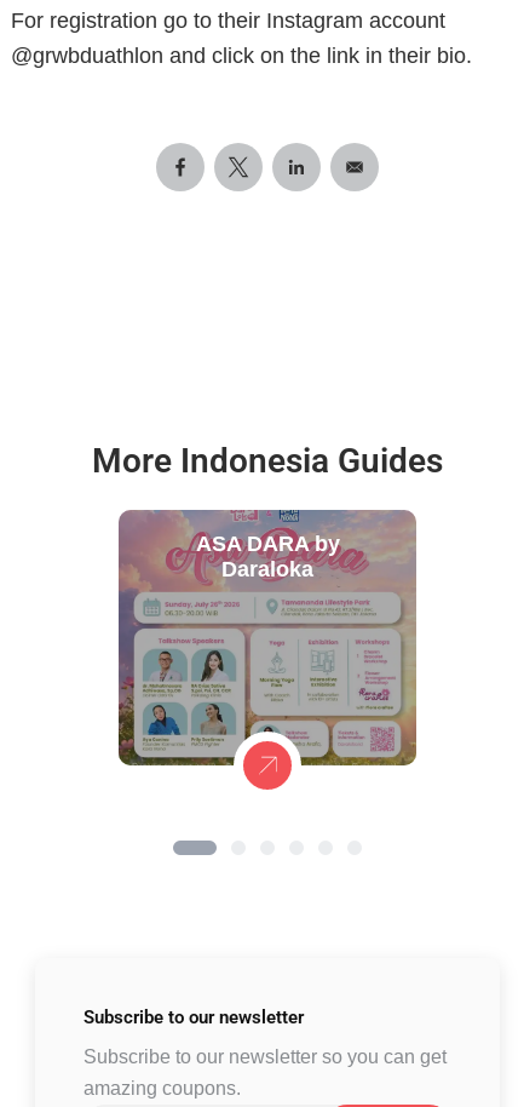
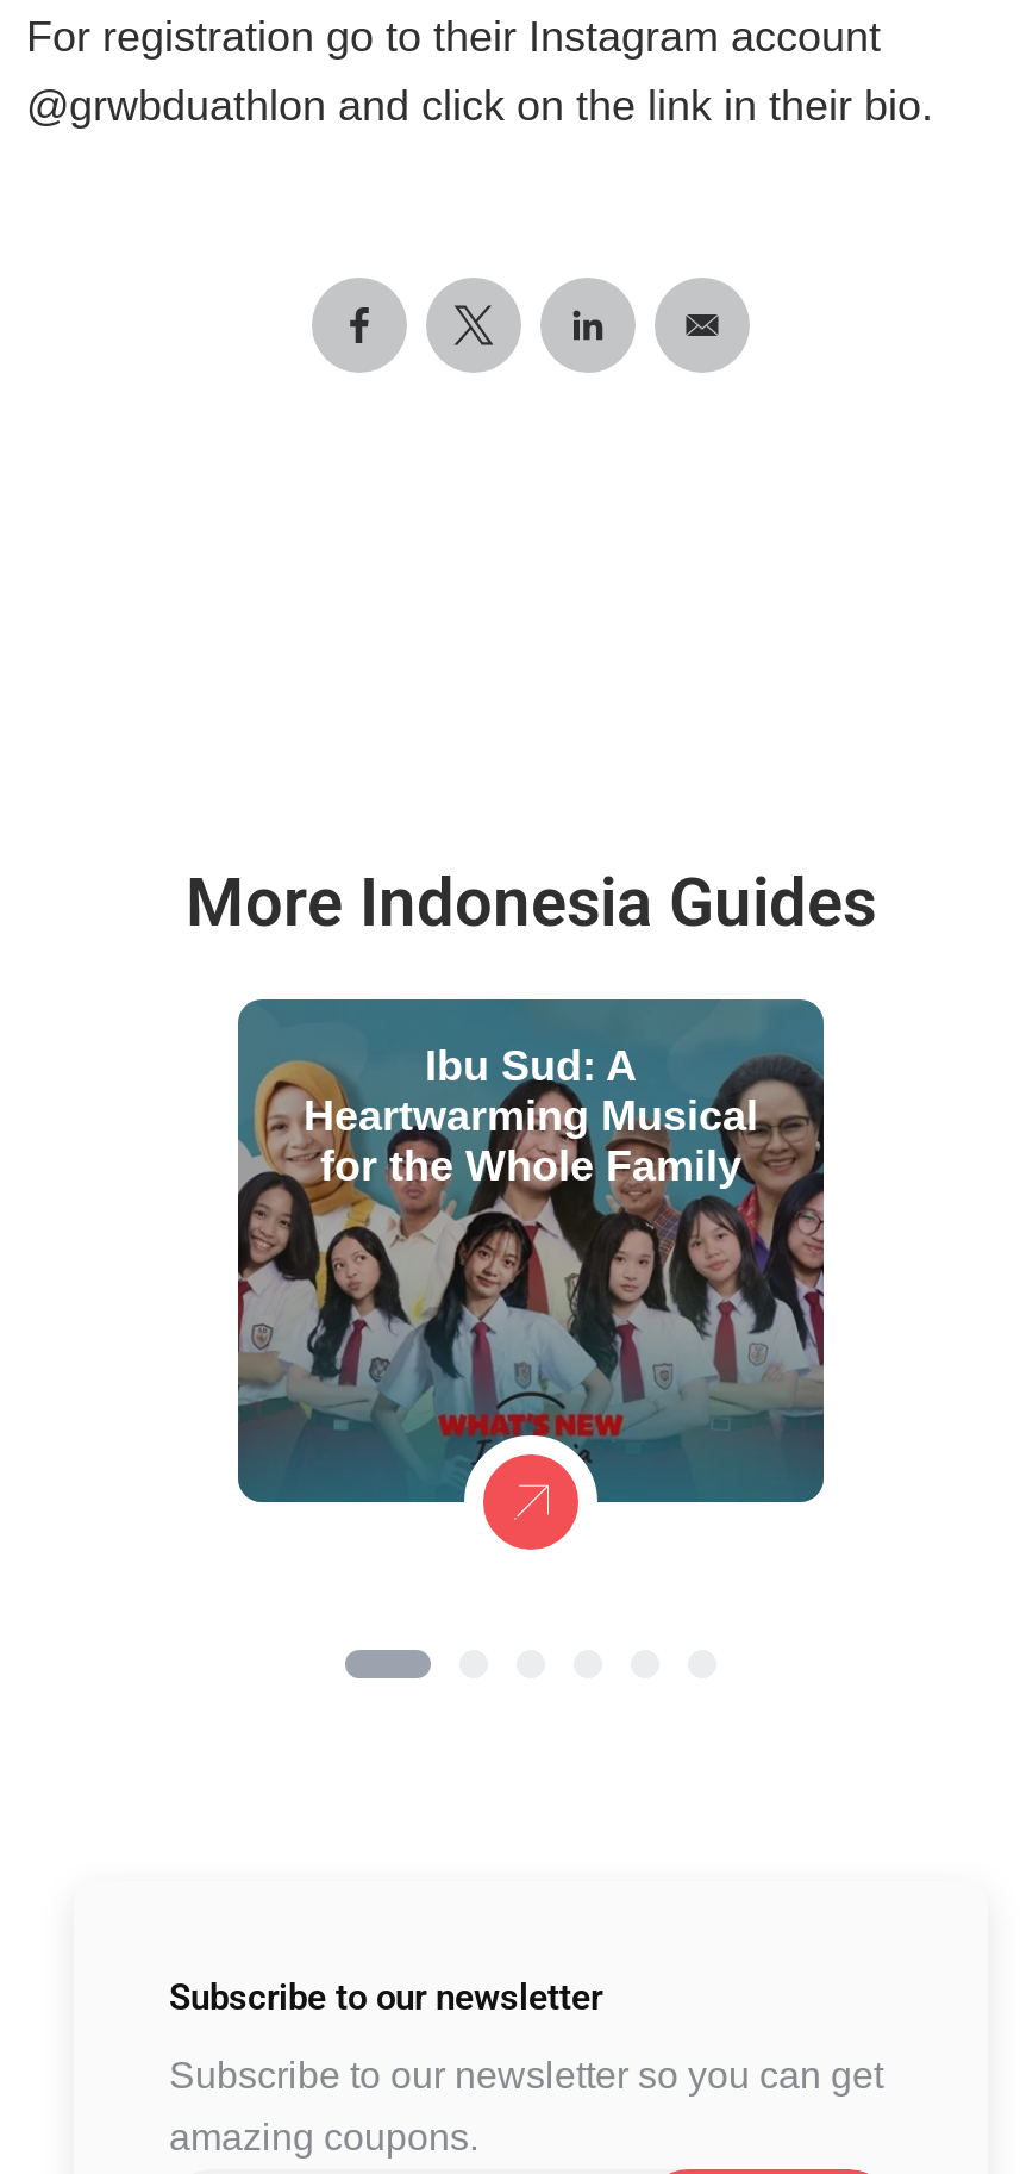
- [image]
- ASA DARA by
- Daraloka
+ [image]
+ Ibu Sud: A
+ Heartwarming Musical
+ for the Whole Family
